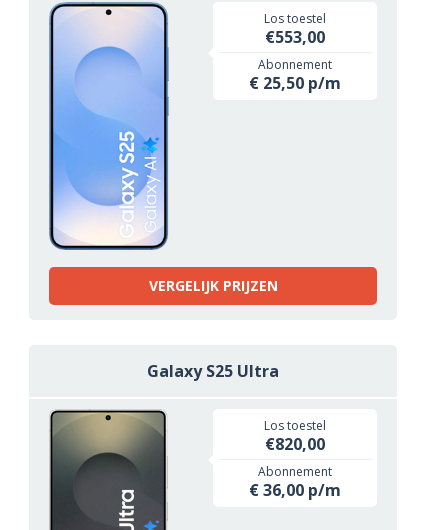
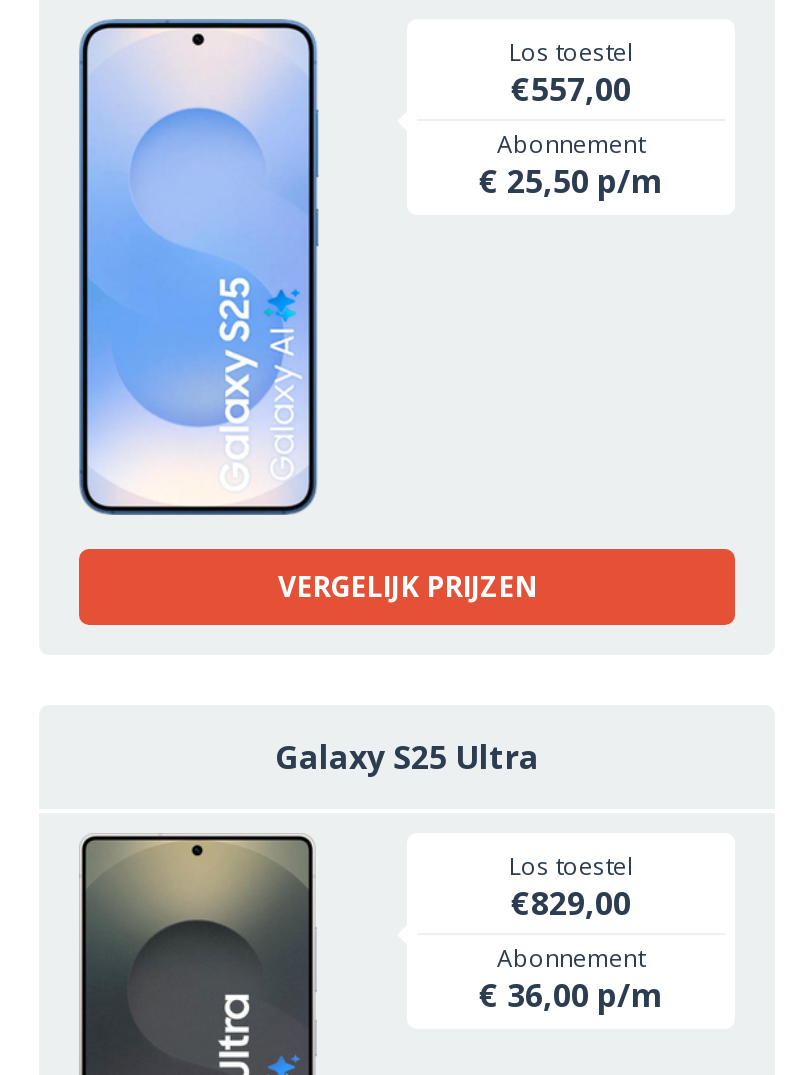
- €553,00
+ €557,00

- €820,00
+ €829,00
